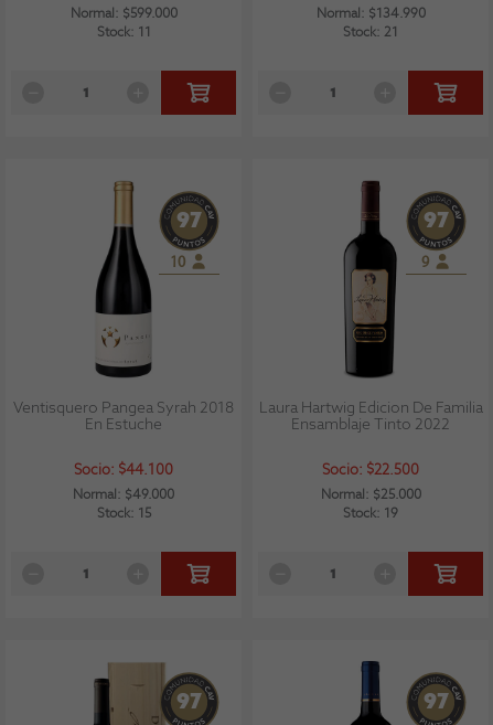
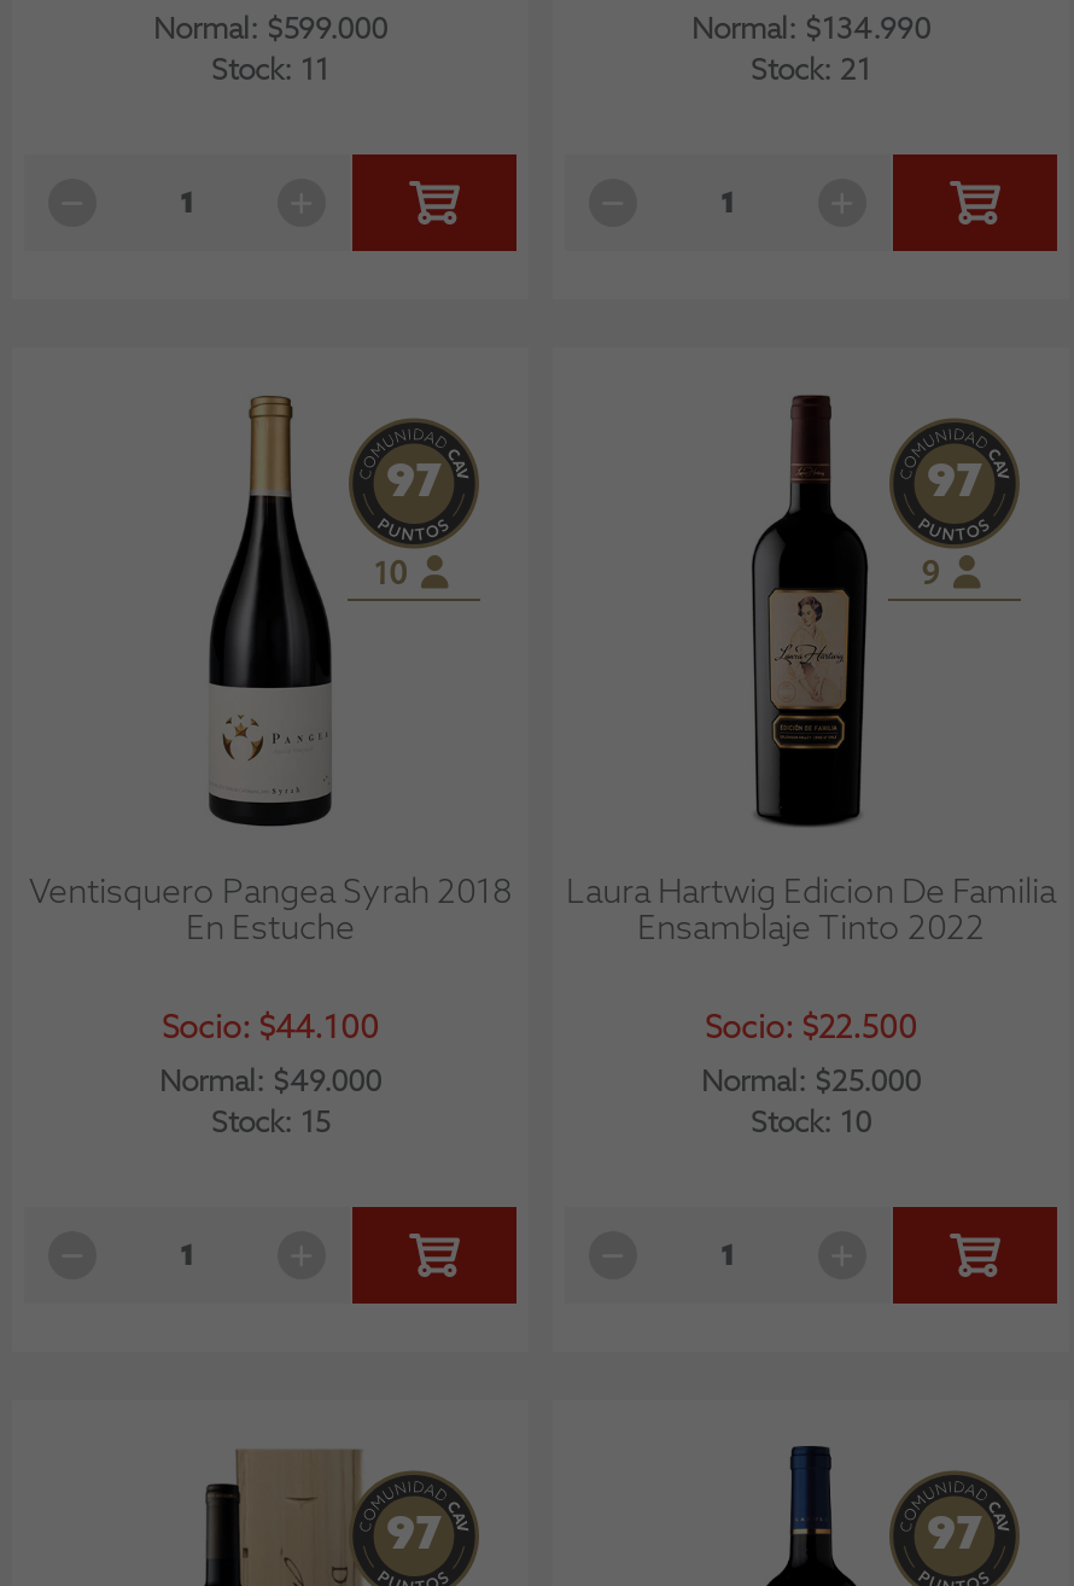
- Stock: 19
+ Stock: 10
